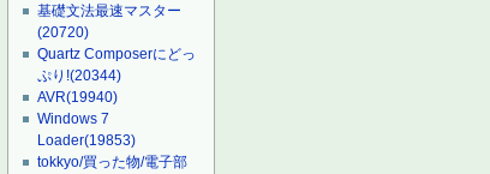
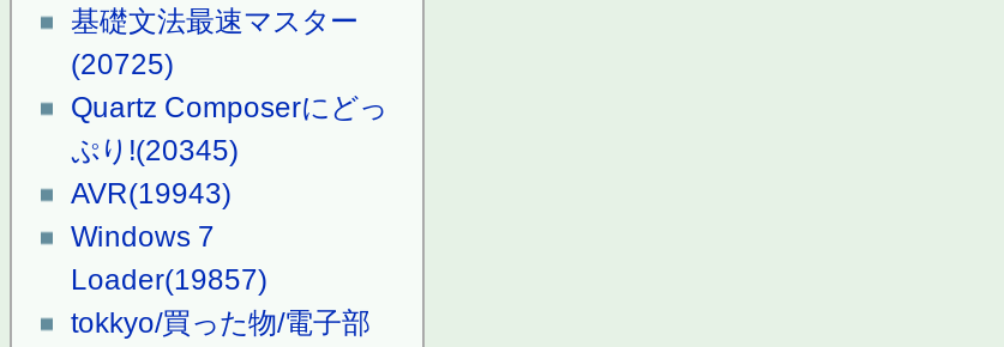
- (20720)
+ (20725)

- ぷり! (20344)
+ ぷり! (20345)

- AVR(19940)
+ AVR(19943)

- Loader(19853)
+ Loader(19857)
